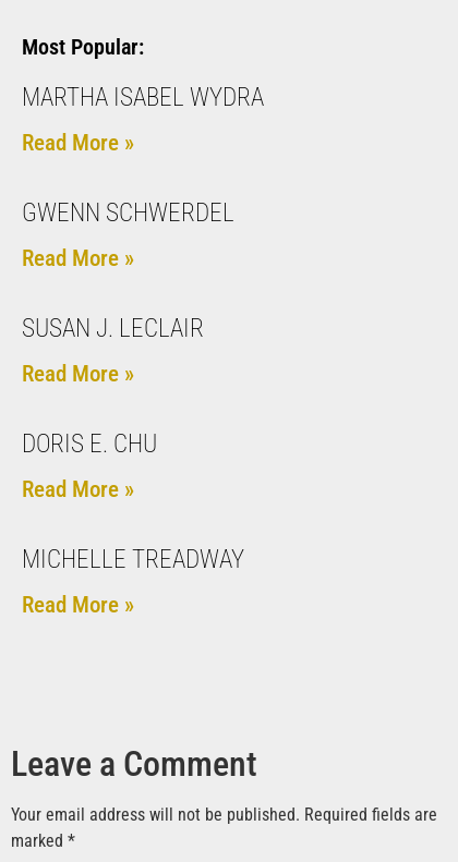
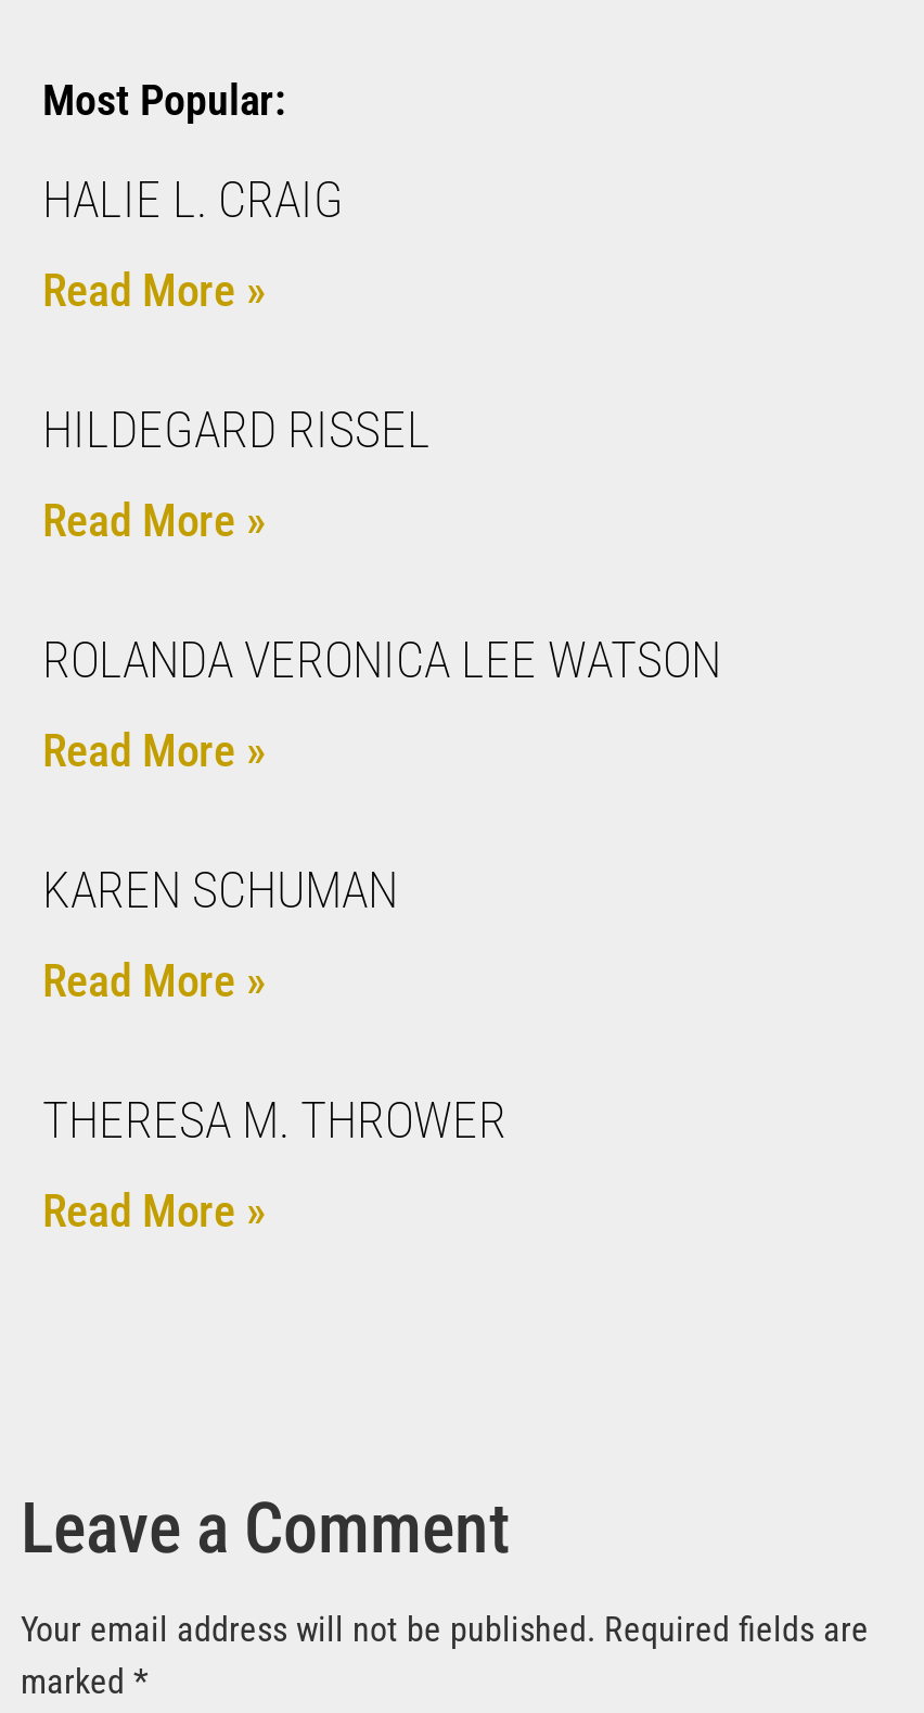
- MARTHA ISABEL WYDRA
+ HALIE L. CRAIG

- GWENN SCHWERDEL
+ HILDEGARD RISSEL

- SUSAN J. LECLAIR
+ ROLANDA VERONICA LEE WATSON

- DORIS E. CHU
+ KAREN SCHUMAN

- MICHELLE TREADWAY
+ THERESA M. THROWER
